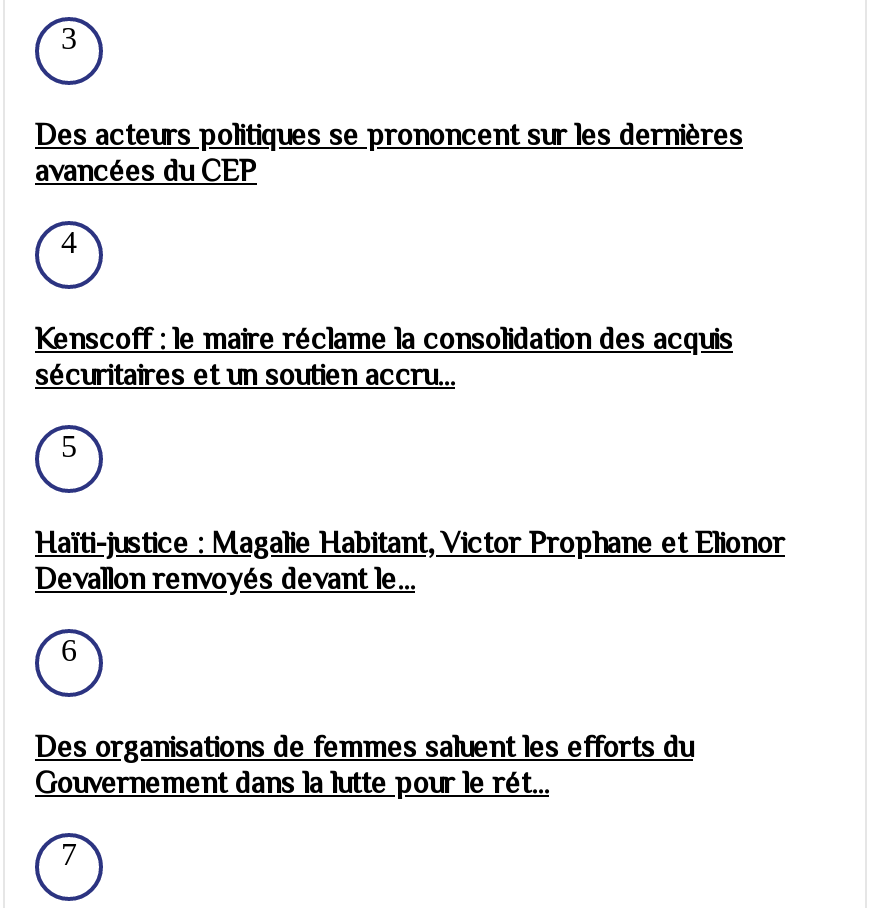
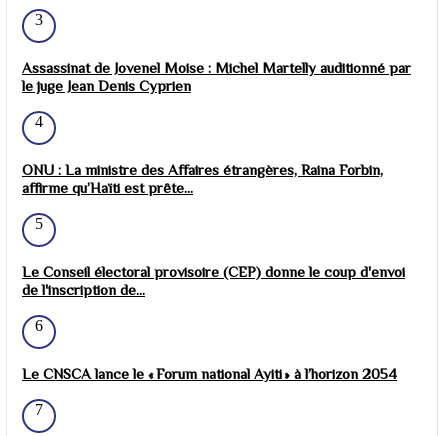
- Des acteurs politiques se prononcent sur les dernières
- avancées du CEP
+ Assassinat de Jovenel Moise : Michel Martelly auditionné par
+ le juge Jean Denis Cyprien

- Kenscoff : le maire réclame la consolidation des acquis
- sécuritaires et un soutien accru...
+ ONU : La ministre des Affaires étrangères, Raina Forbin,
+ affirme qu’Haïti est prête...

- Haïti-justice : Magalie Habitant, Victor Prophane et Elionor
- Devallon renvoyés devant le...
+ Le Conseil électoral provisoire (CEP) donne le coup d'envoi
+ de l'inscription de...

- Des organisations de femmes saluent les efforts du
- Gouvernement dans la lutte pour le rét...
+ Le CNSCA lance le « Forum national Ayiti » à l’horizon 2054
